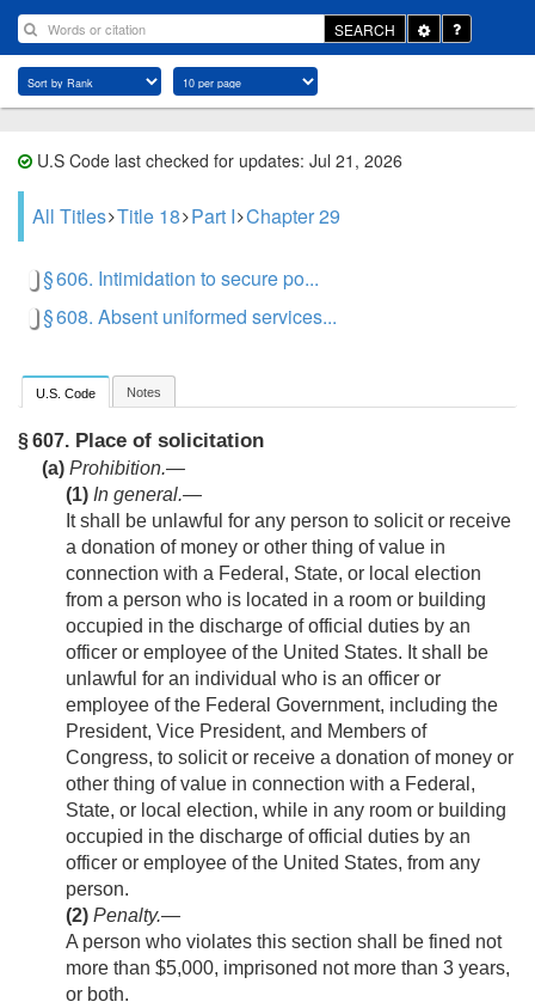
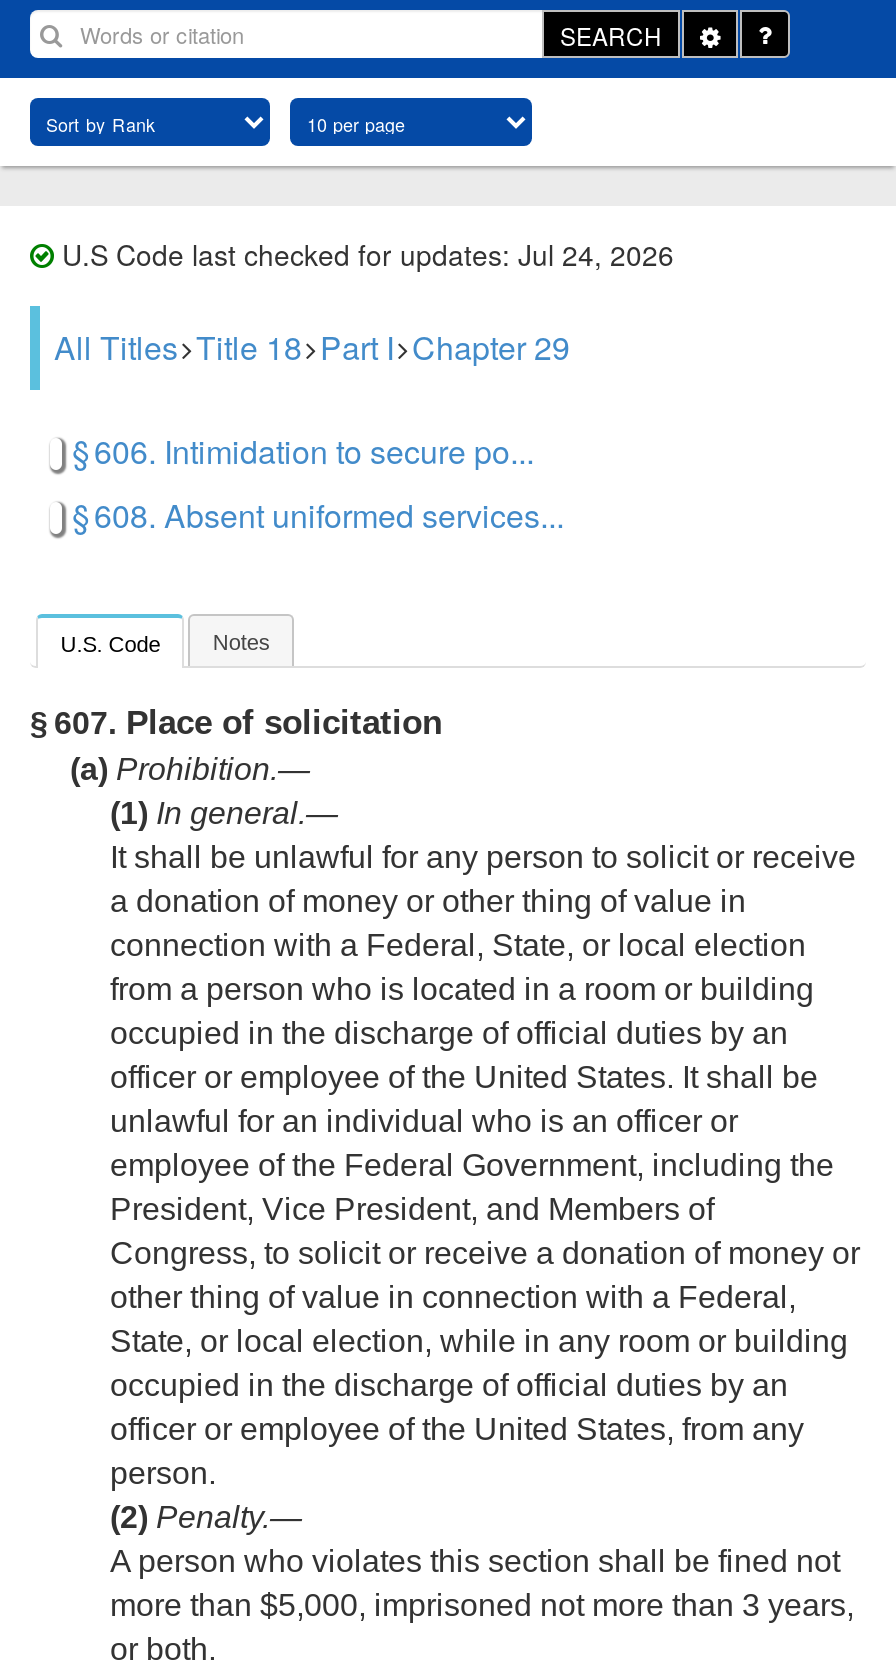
- U.S Code last checked for updates: Jul 21, 2026
+ U.S Code last checked for updates: Jul 24, 2026
